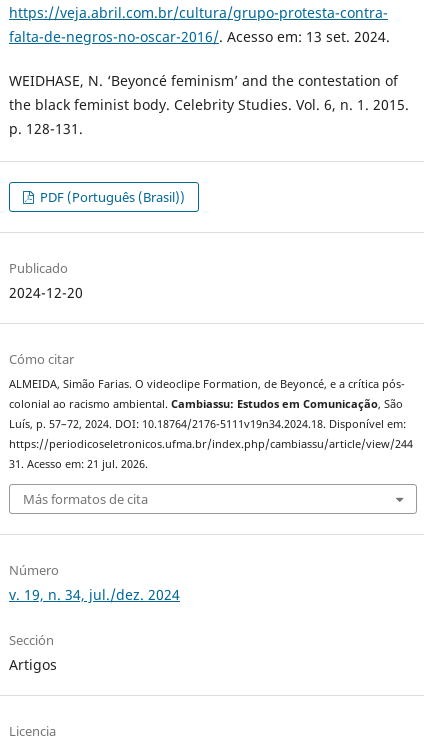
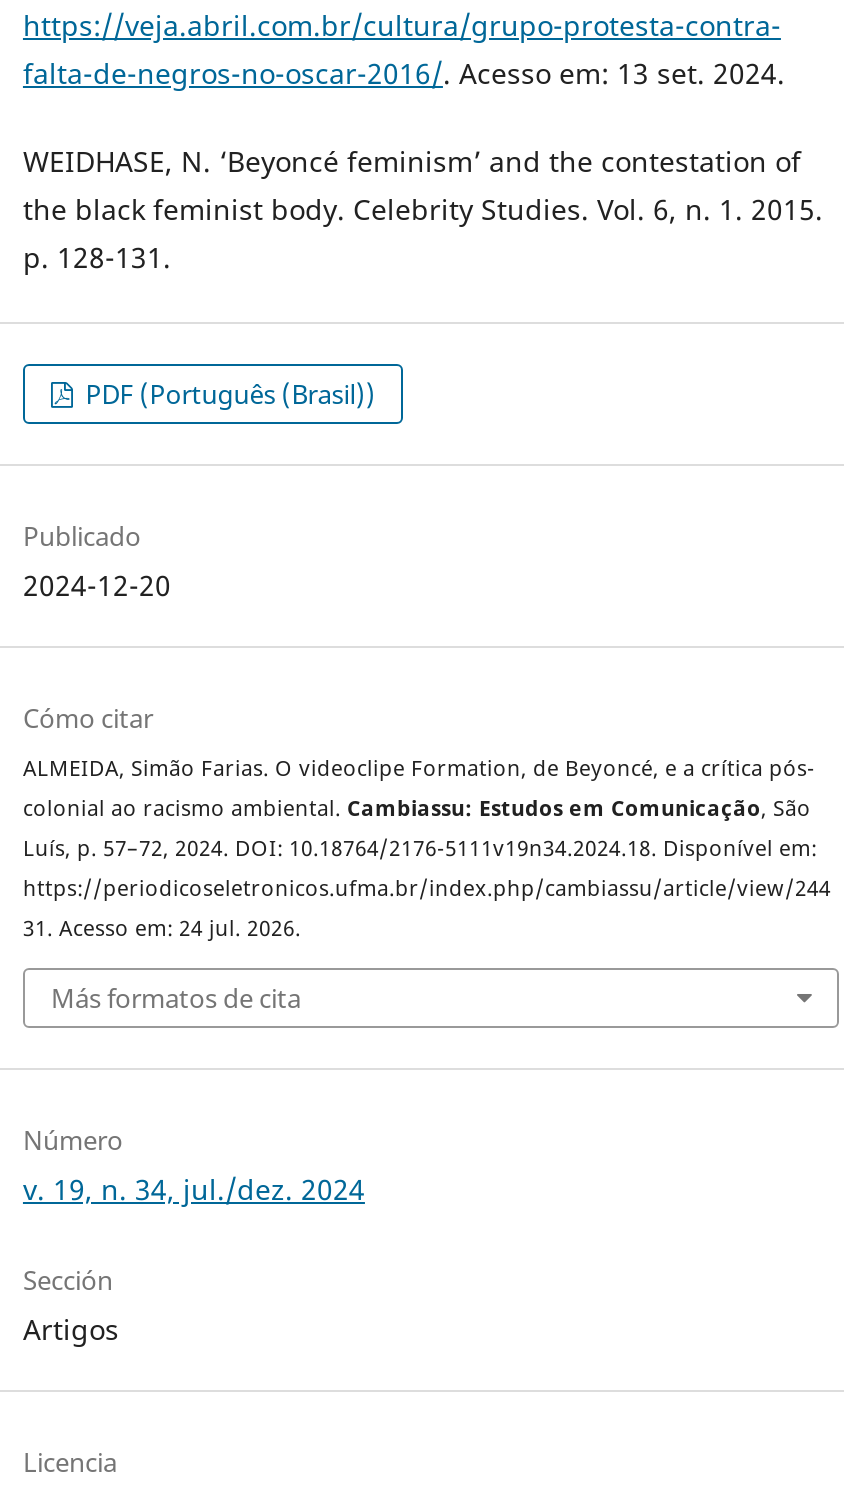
- 31. Acesso em: 21 jul. 2026.
+ 31. Acesso em: 24 jul. 2026.
